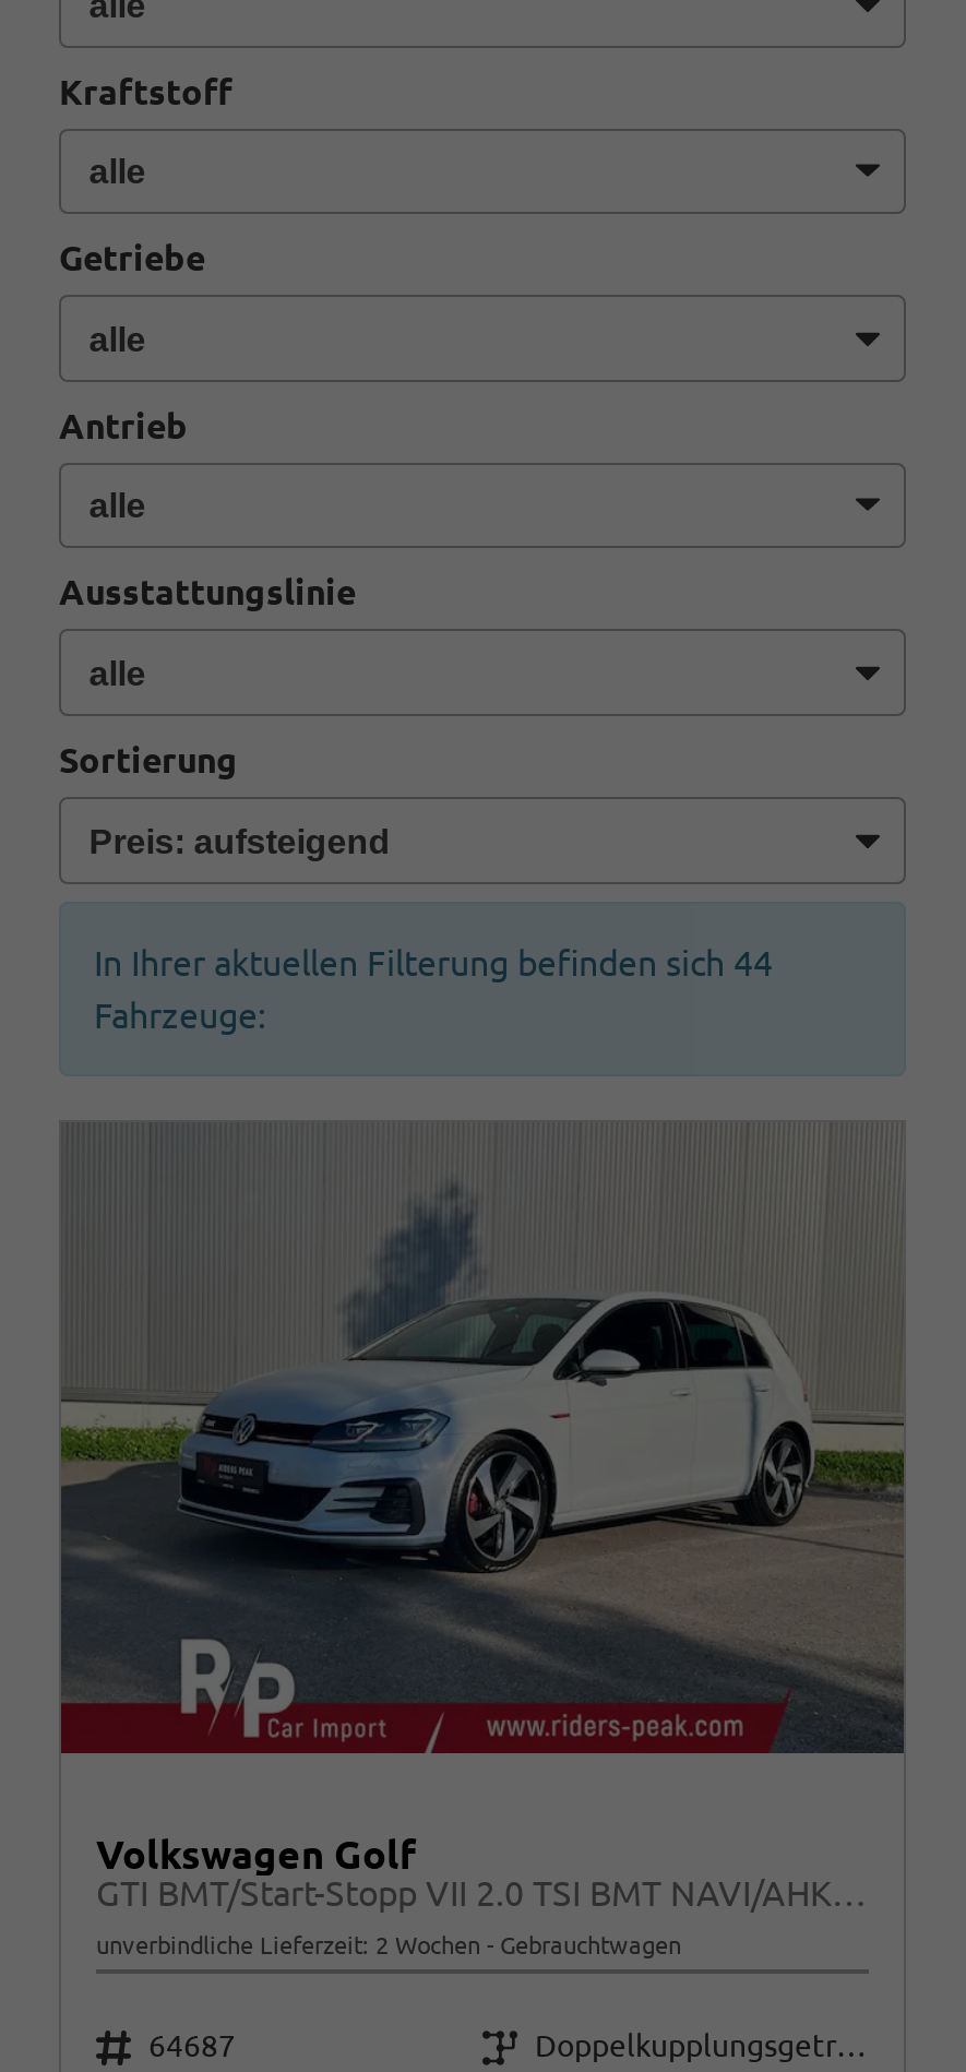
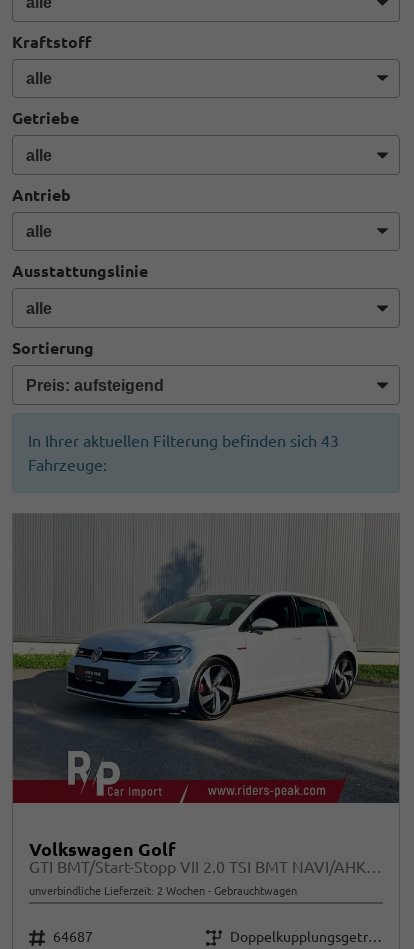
- In Ihrer aktuellen Filterung befinden sich 44
+ In Ihrer aktuellen Filterung befinden sich 43
